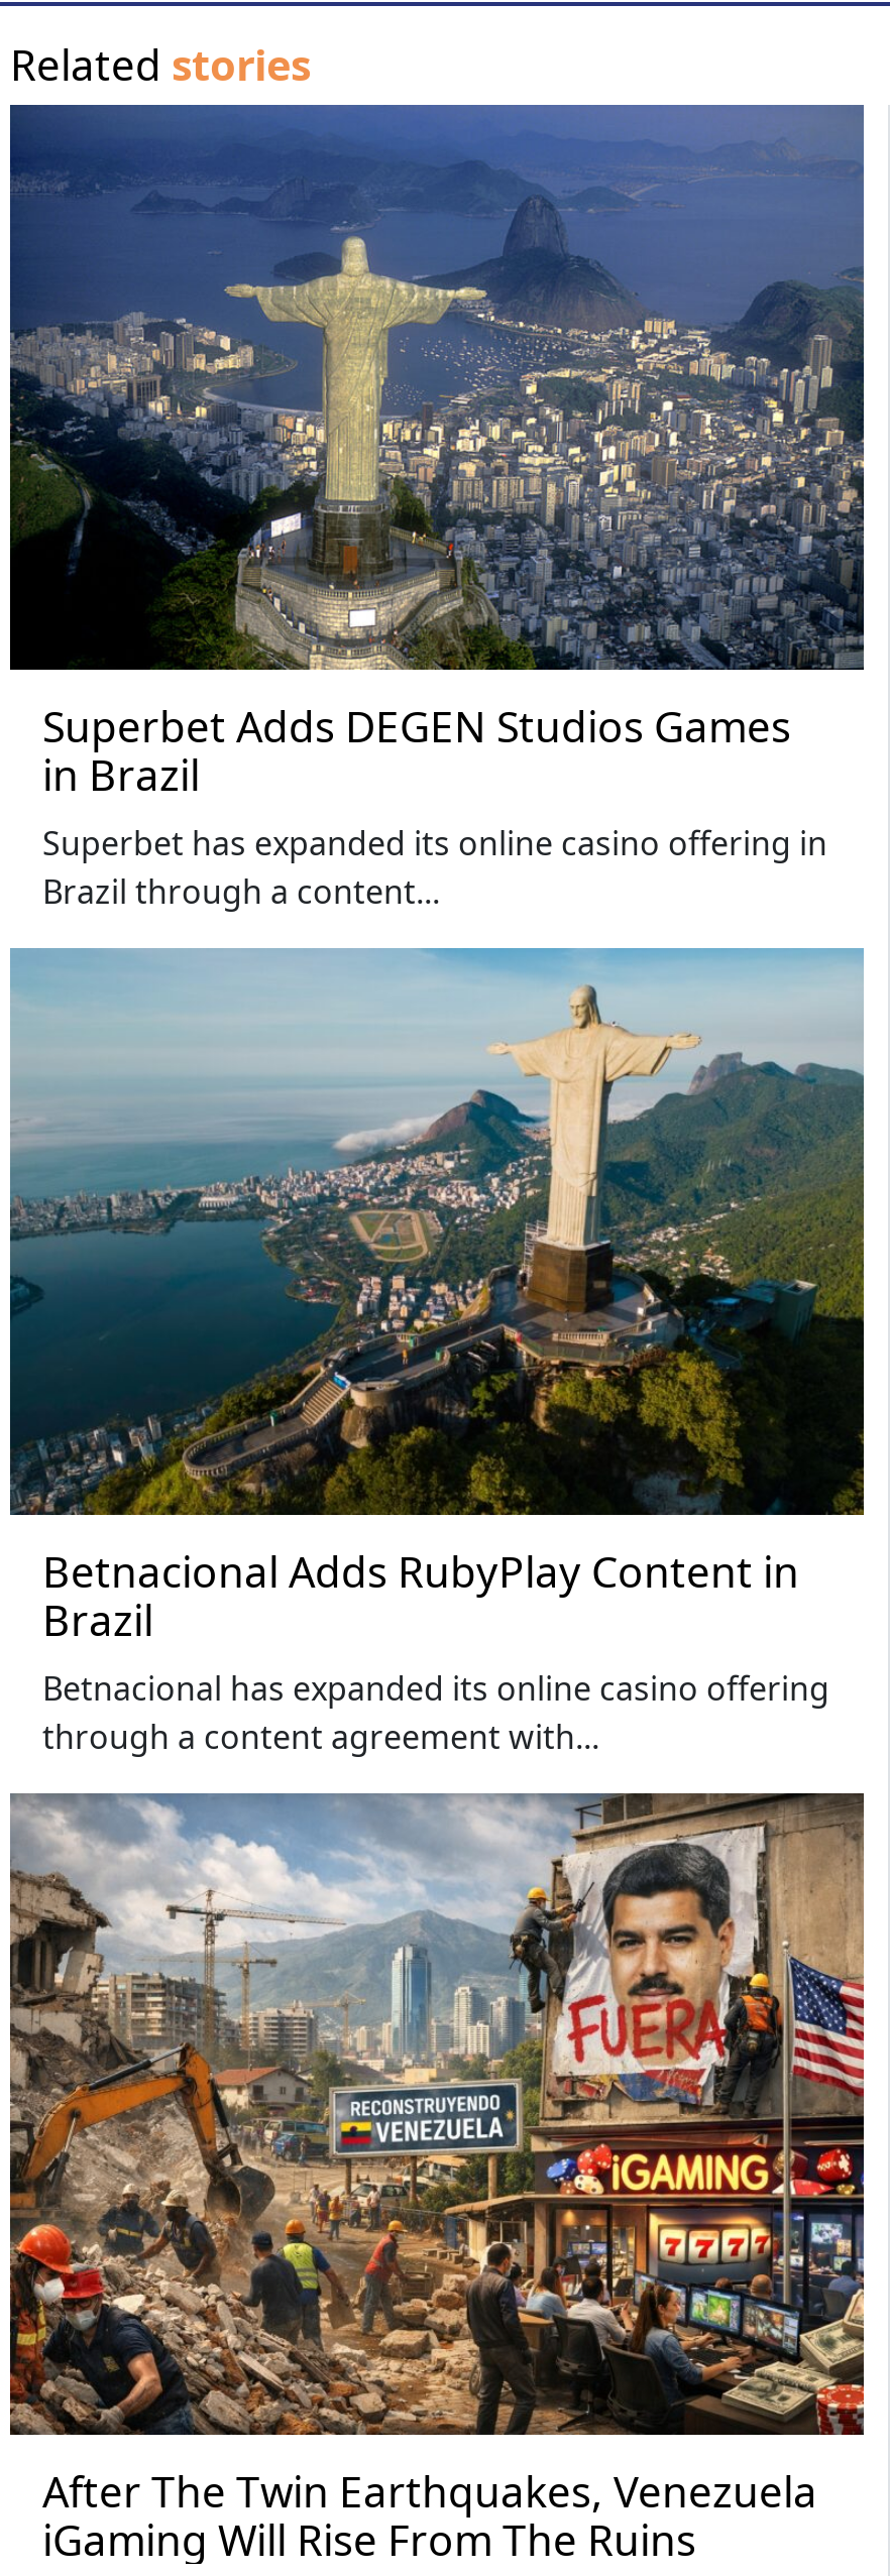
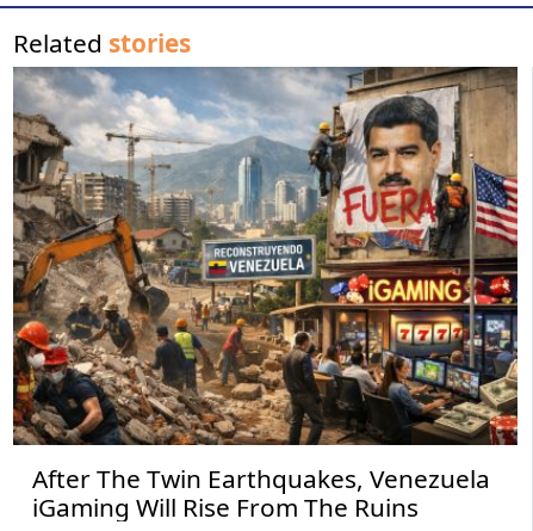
- [image]
- Superbet Adds DEGEN Studios Games
- in Brazil
- Superbet has expanded its online casino offering in
- Brazil through a content...

- [image]
- Betnacional Adds RubyPlay Content in
- Brazil
- Betnacional has expanded its online casino offering
- through a content agreement with...
